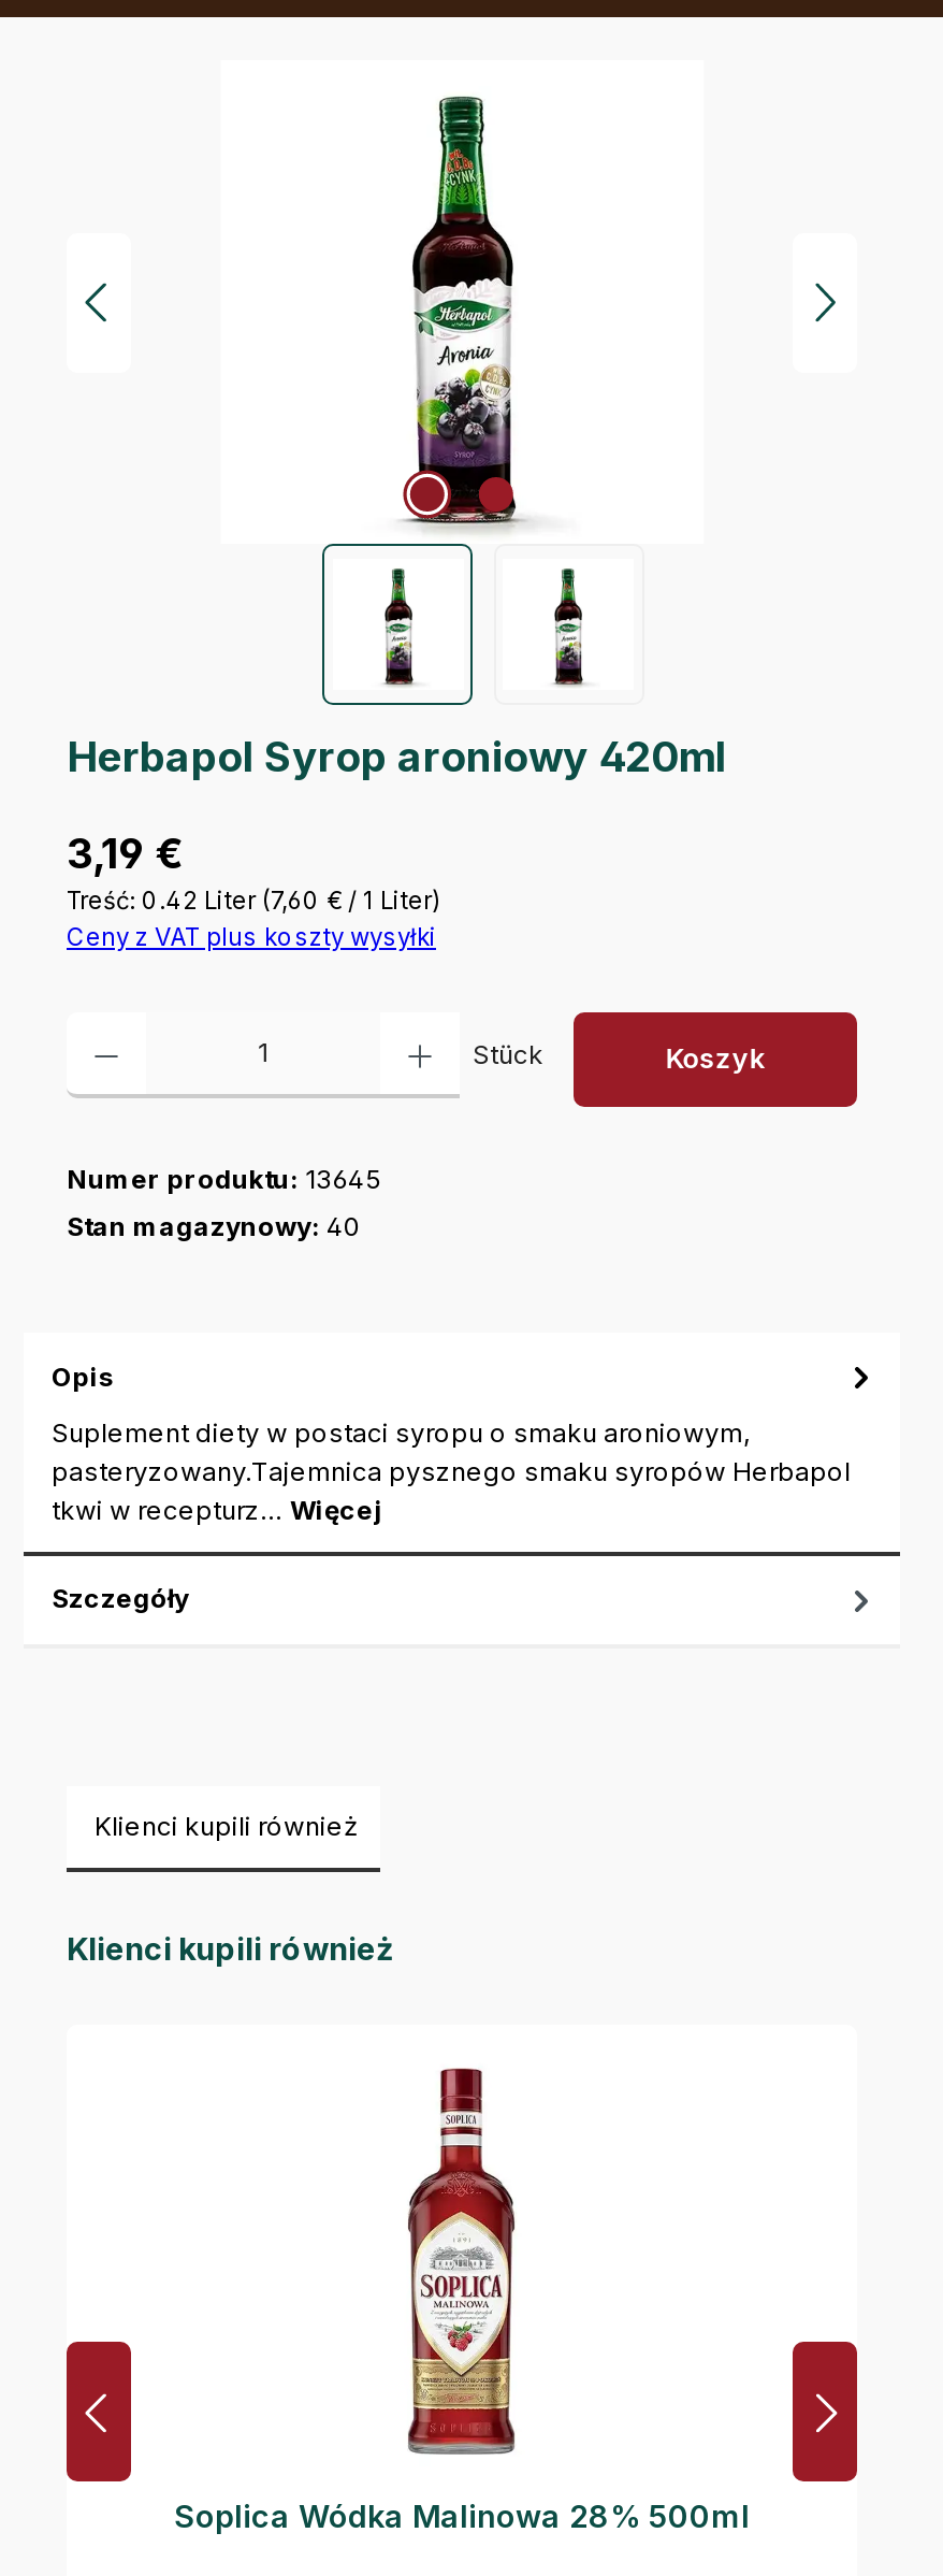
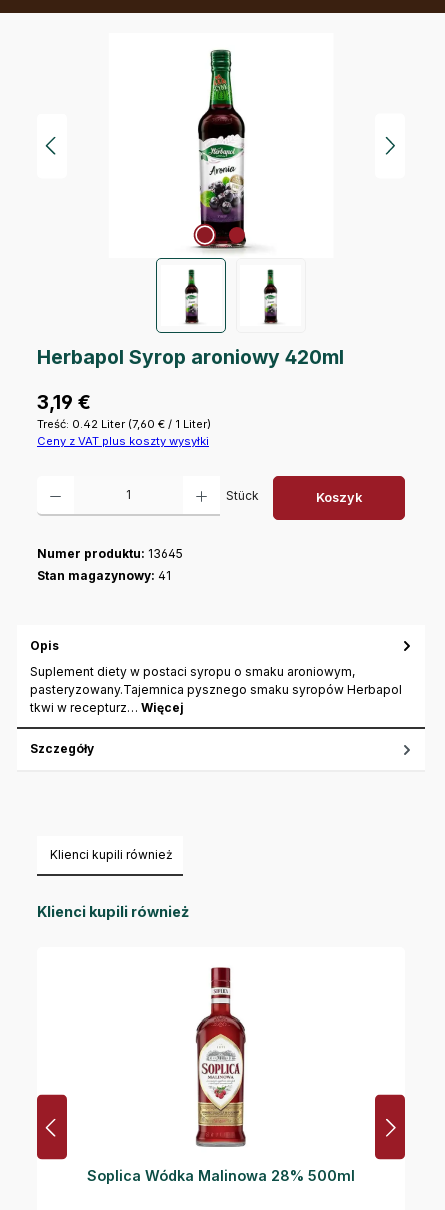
- Stan magazynowy: 40
+ Stan magazynowy: 41
